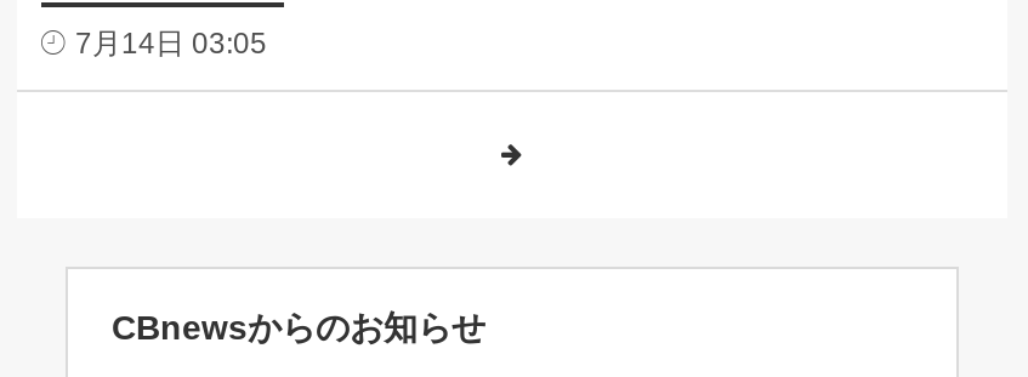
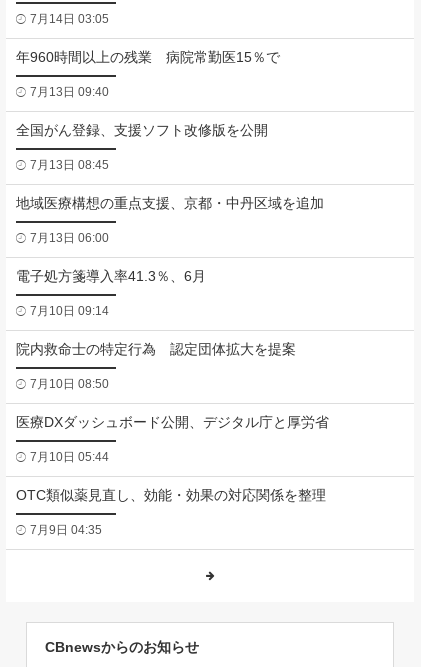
+ 年960時間以上の残業 病院常勤医15％で
+ 7月13日 09:40
+ 全国がん登録、支援ソフト改修版を公開
+ 7月13日 08:45
+ 地域医療構想の重点支援、京都・中丹区域を追加
+ 7月13日 06:00
+ 電子処方箋導入率41.3％、6月
+ 7月10日 09:14
+ 院内救命士の特定行為 認定団体拡大を提案
+ 7月10日 08:50
+ 医療DXダッシュボード公開、デジタル庁と厚労省
+ 7月10日 05:44
+ OTC類似薬見直し、効能・効果の対応関係を整理
+ 7月9日 04:35
